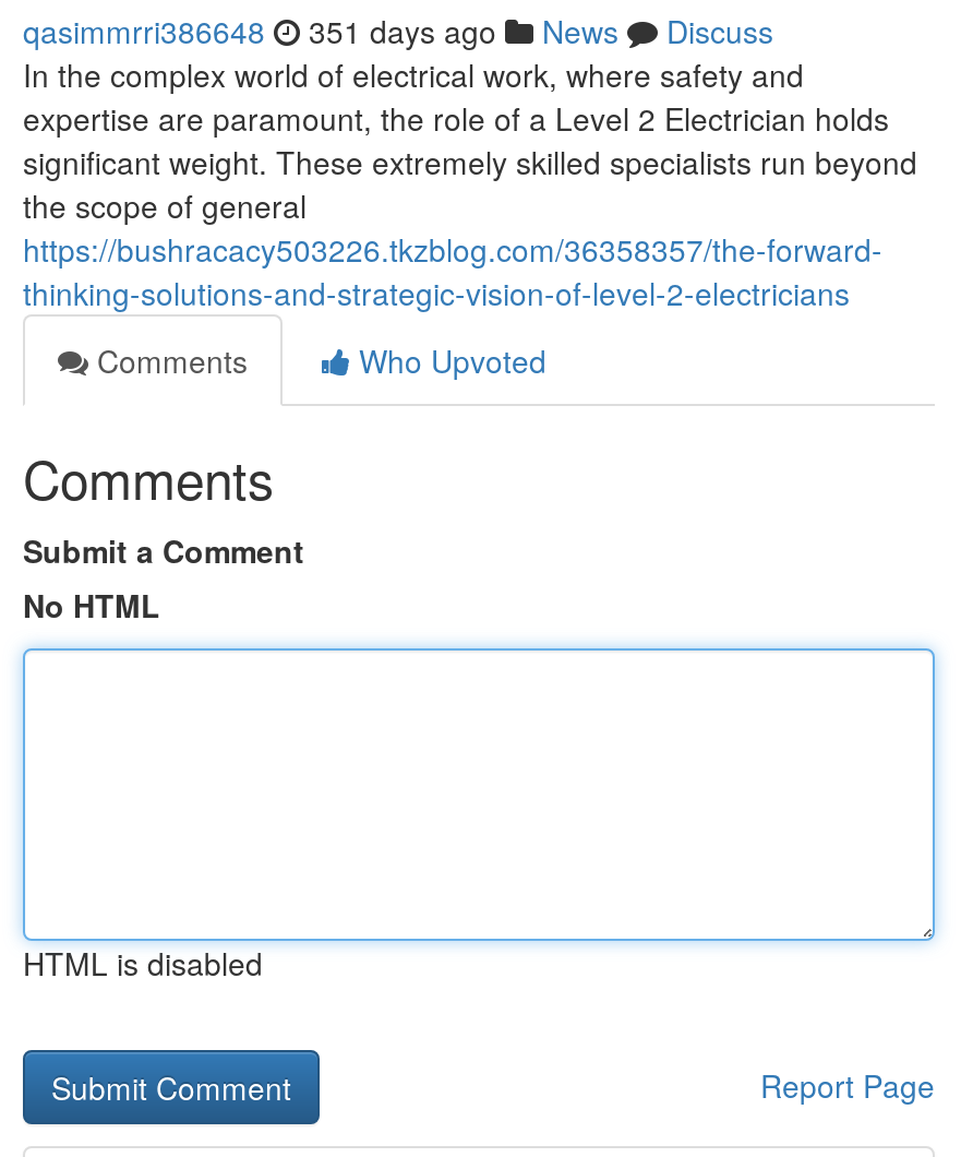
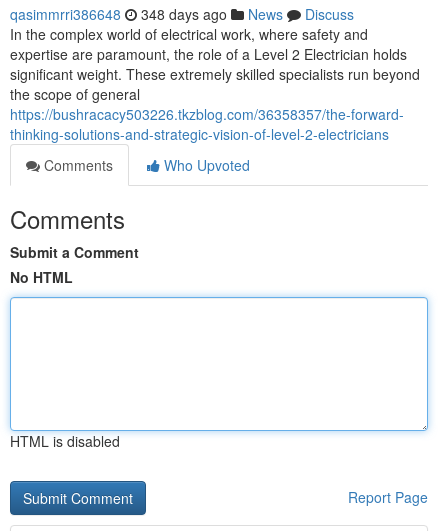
- qasimmrri386648 351 days ago News Discuss
+ qasimmrri386648 348 days ago News Discuss
